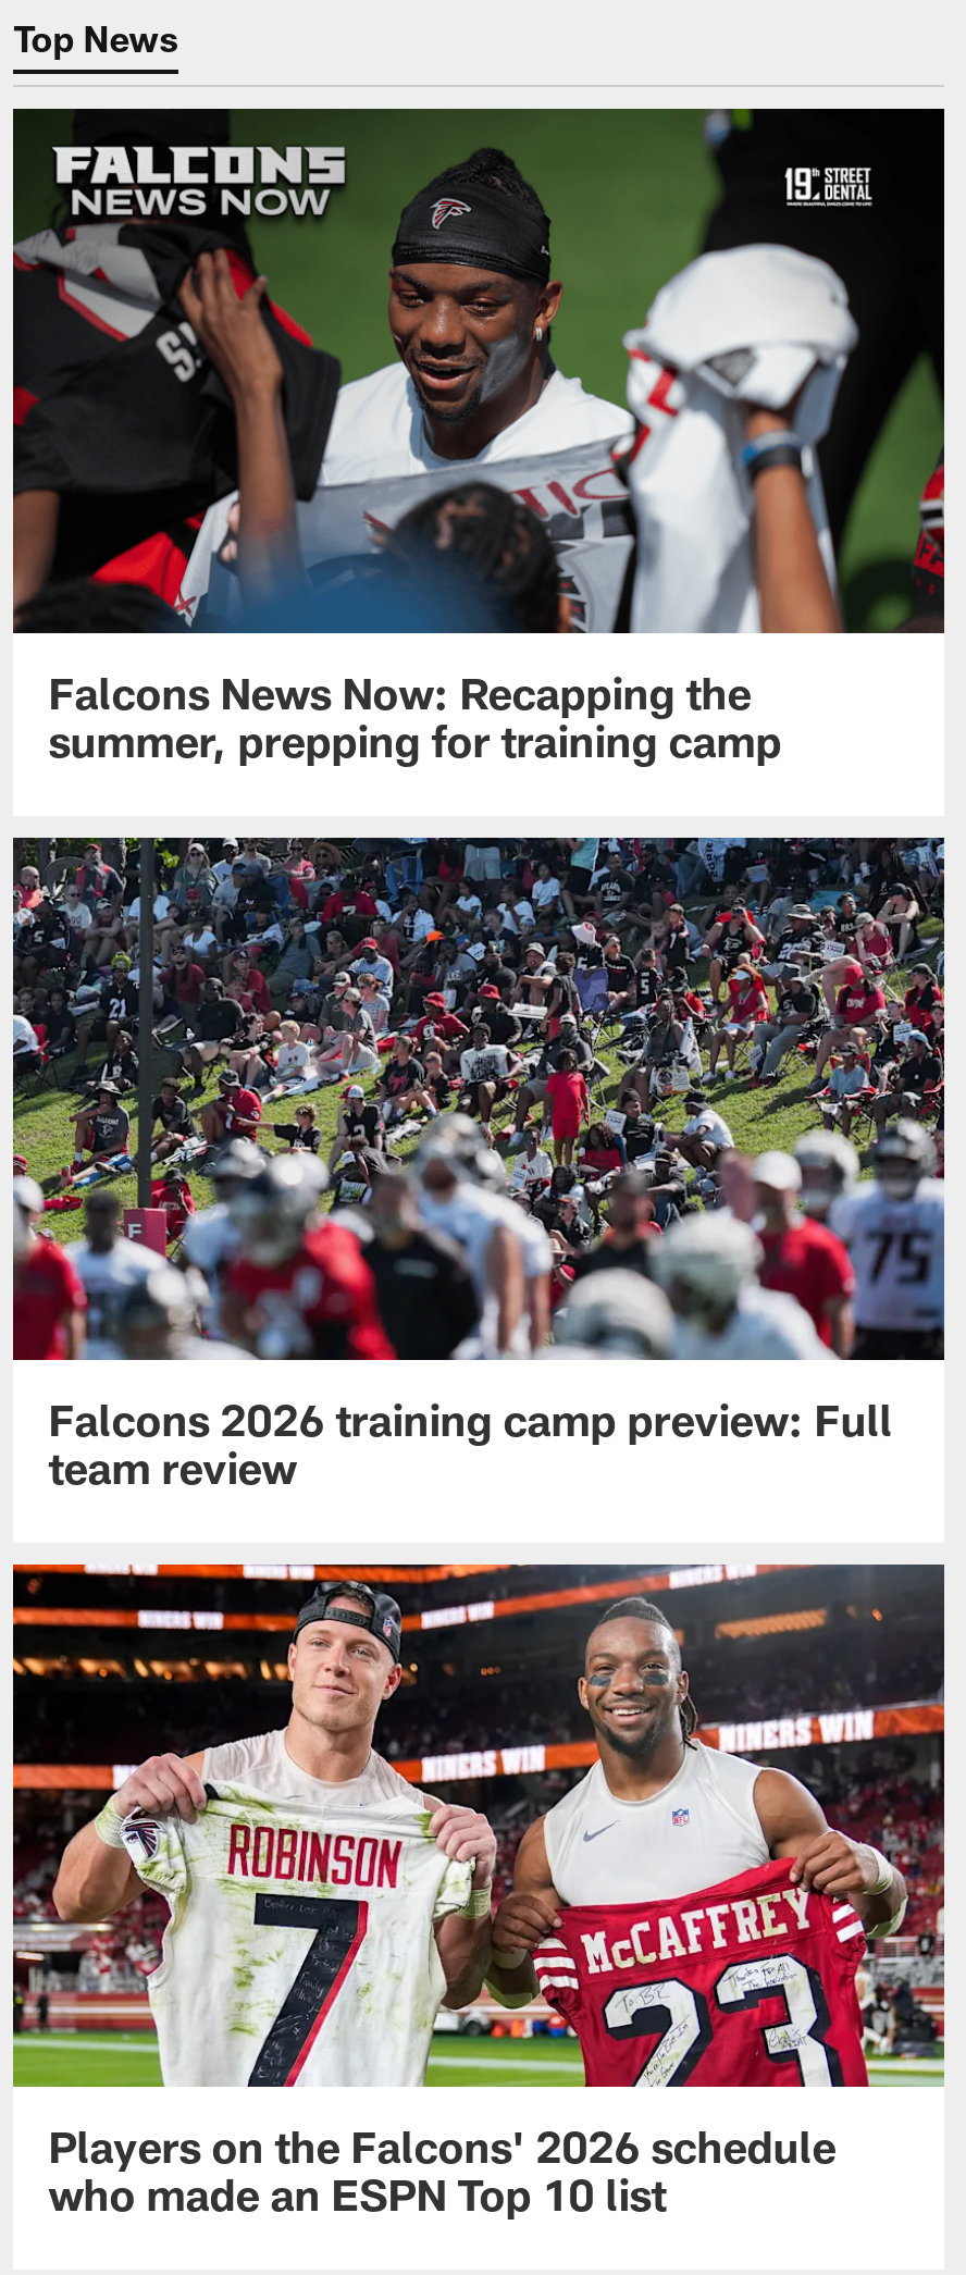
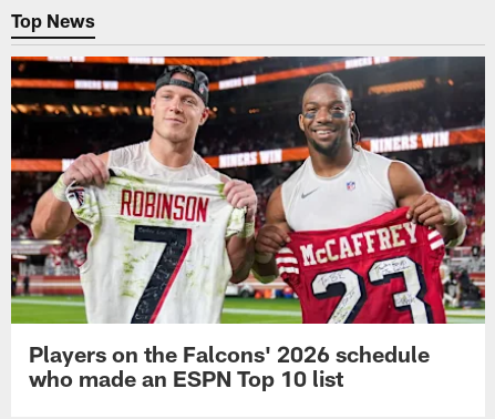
- [image]
- Falcons News Now: Recapping the
- summer, prepping for training camp

- [image]
- Falcons 2026 training camp preview: Full
- team review
